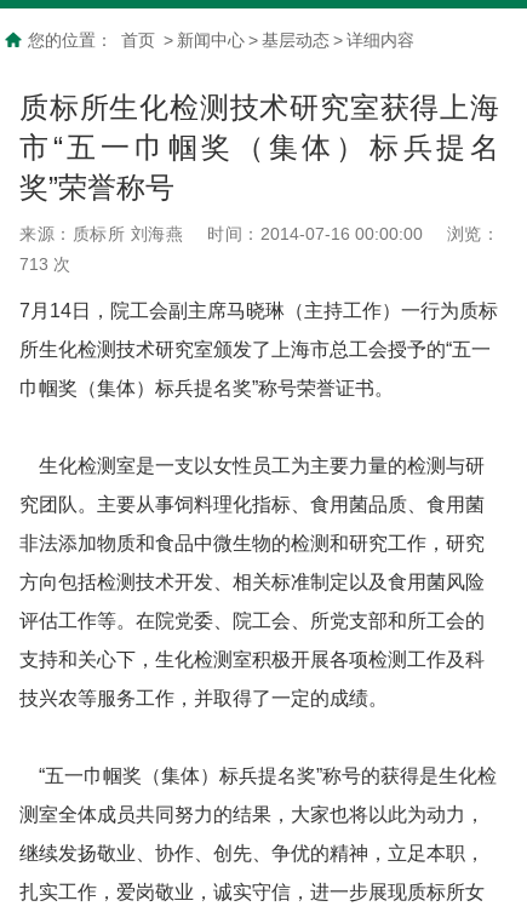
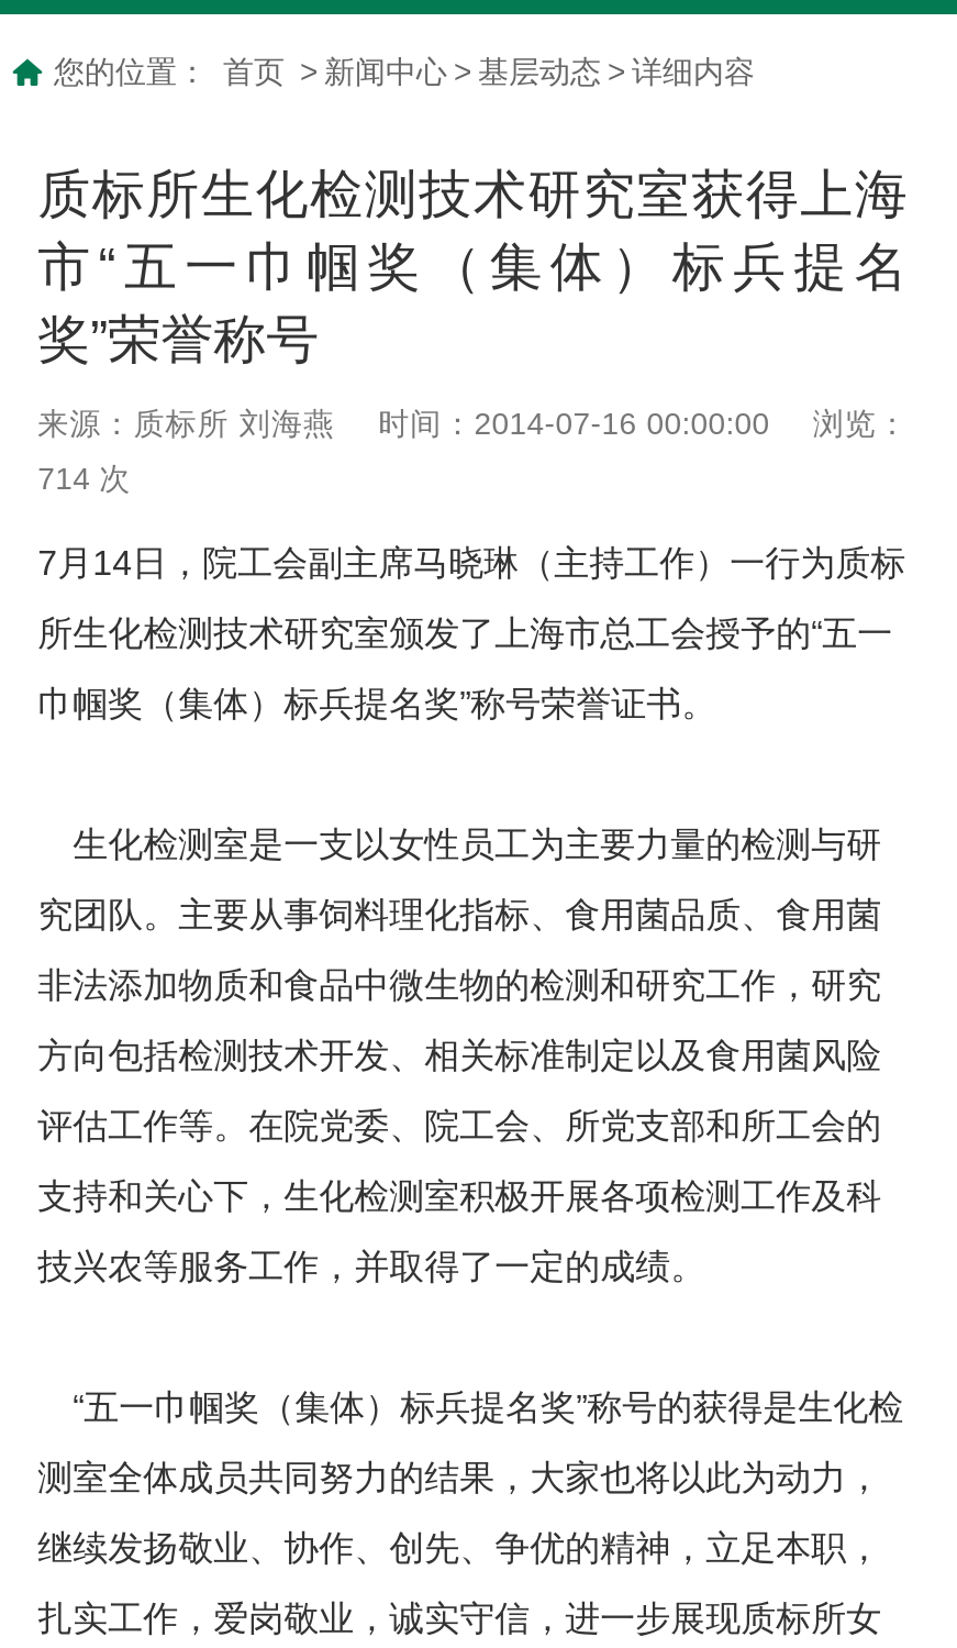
- 713次
+ 714次
